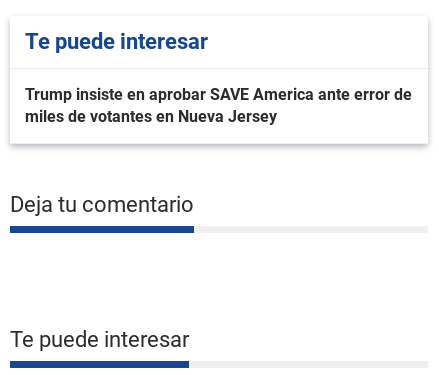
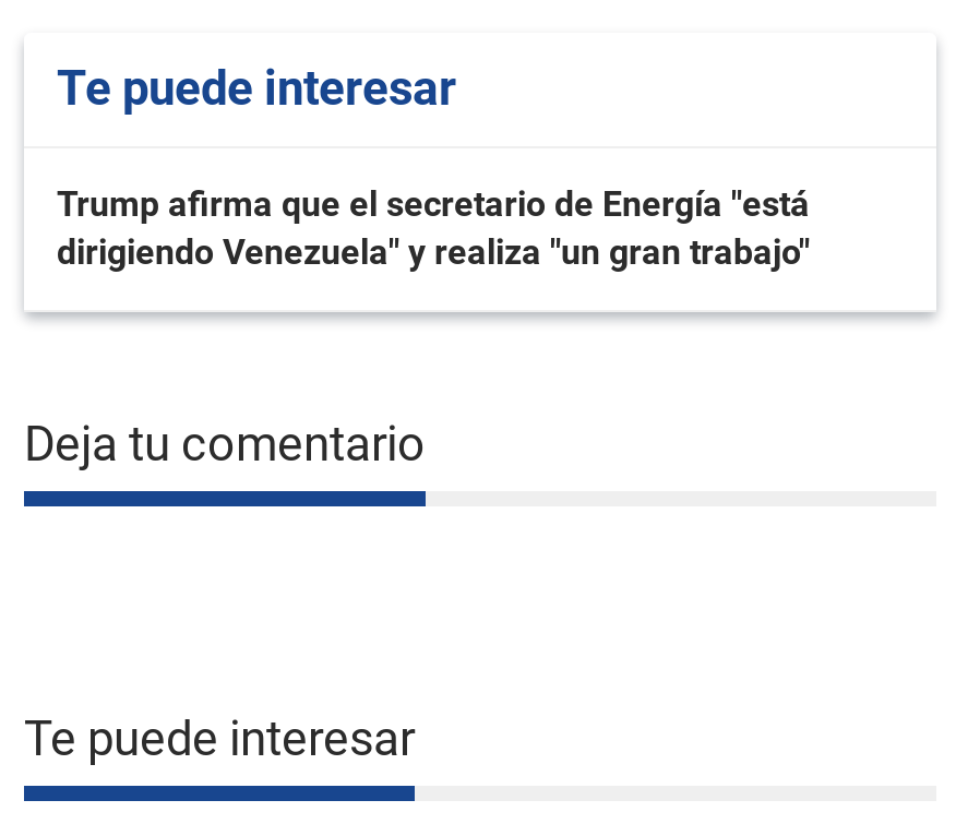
- Trump insiste en aprobar SAVE America ante error de
- miles de votantes en Nueva Jersey
+ Trump afirma que el secretario de Energía "está
+ dirigiendo Venezuela" y realiza "un gran trabajo"
